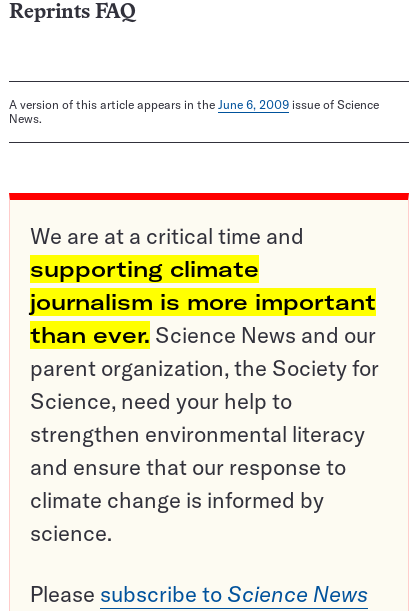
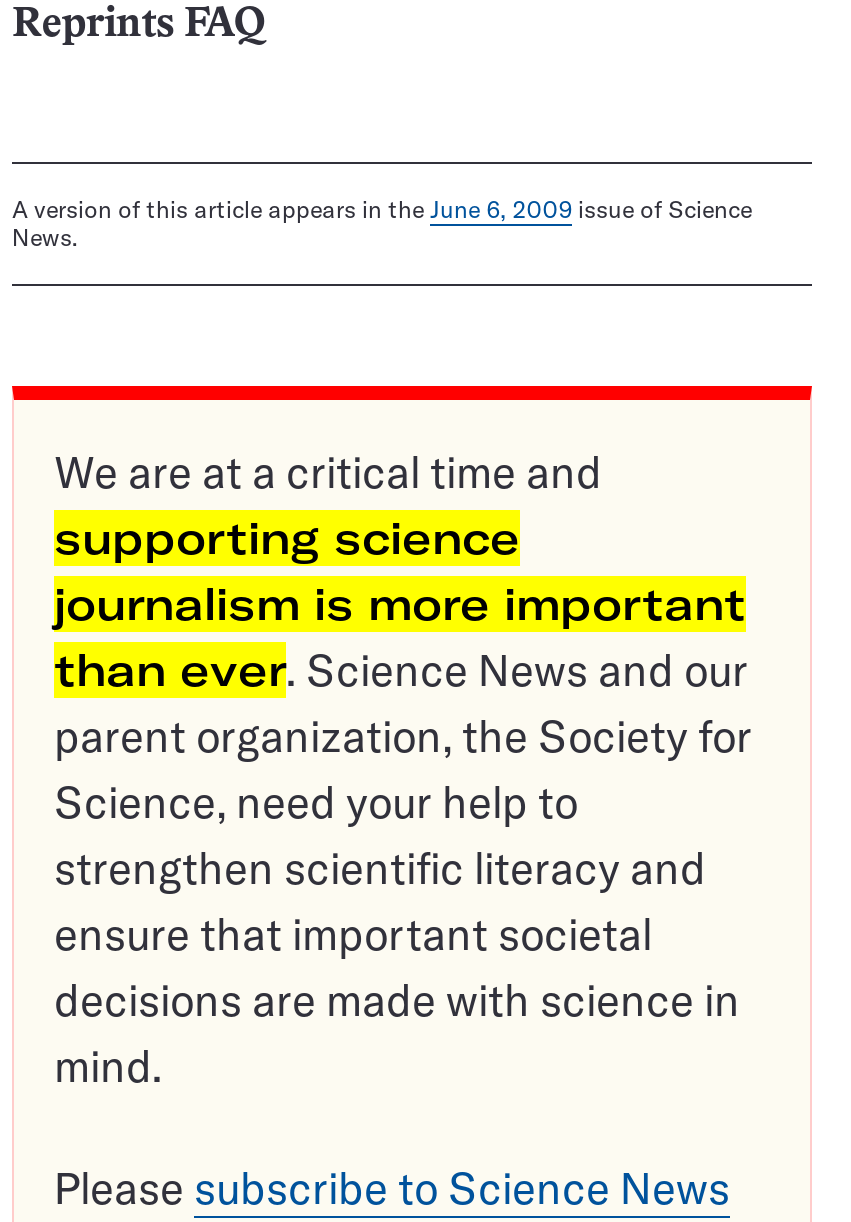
- supporting climate
+ supporting science

- strengthen environmental literacy
- and ensure that our response to
- climate change is informed by
- science.
+ strengthen scientific literacy and
+ ensure that important societal
+ decisions are made with science in
+ mind.
